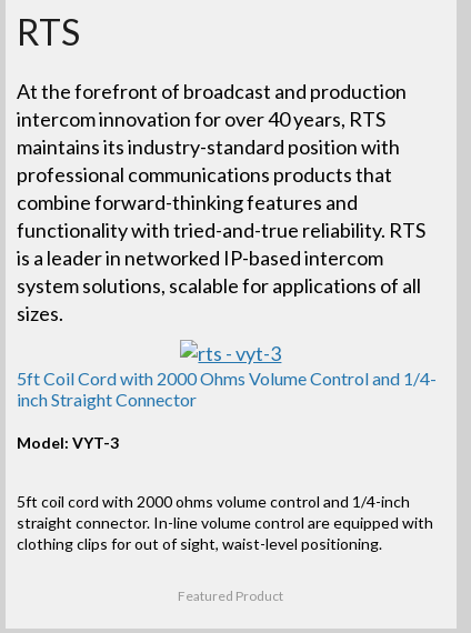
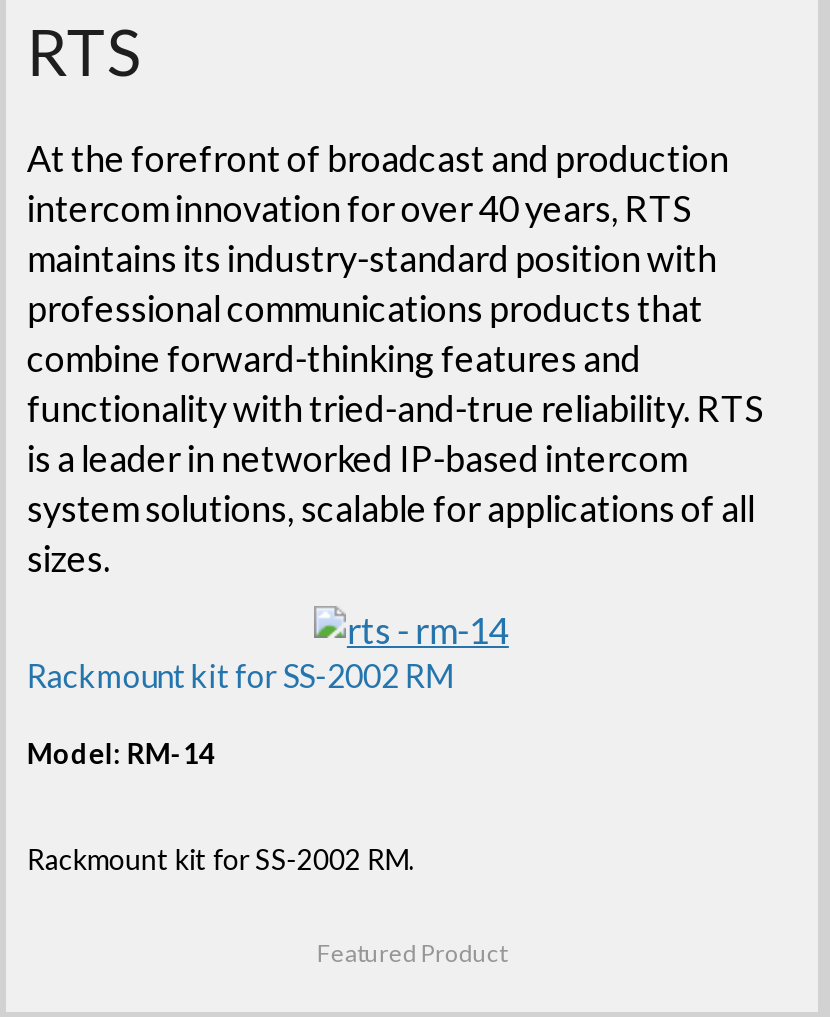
- 5ft Coil Cord with 2000 Ohms Volume Control and 1/4-
- inch Straight Connector
+ Rackmount kit for SS-2002 RM

- Model: VYT-3
+ Model: RM-14

- 5ft coil cord with 2000 ohms volume control and 1/4-inch
- straight connector. In-line volume control are equipped with
- clothing clips for out of sight, waist-level positioning.
+ Rackmount kit for SS-2002 RM.
